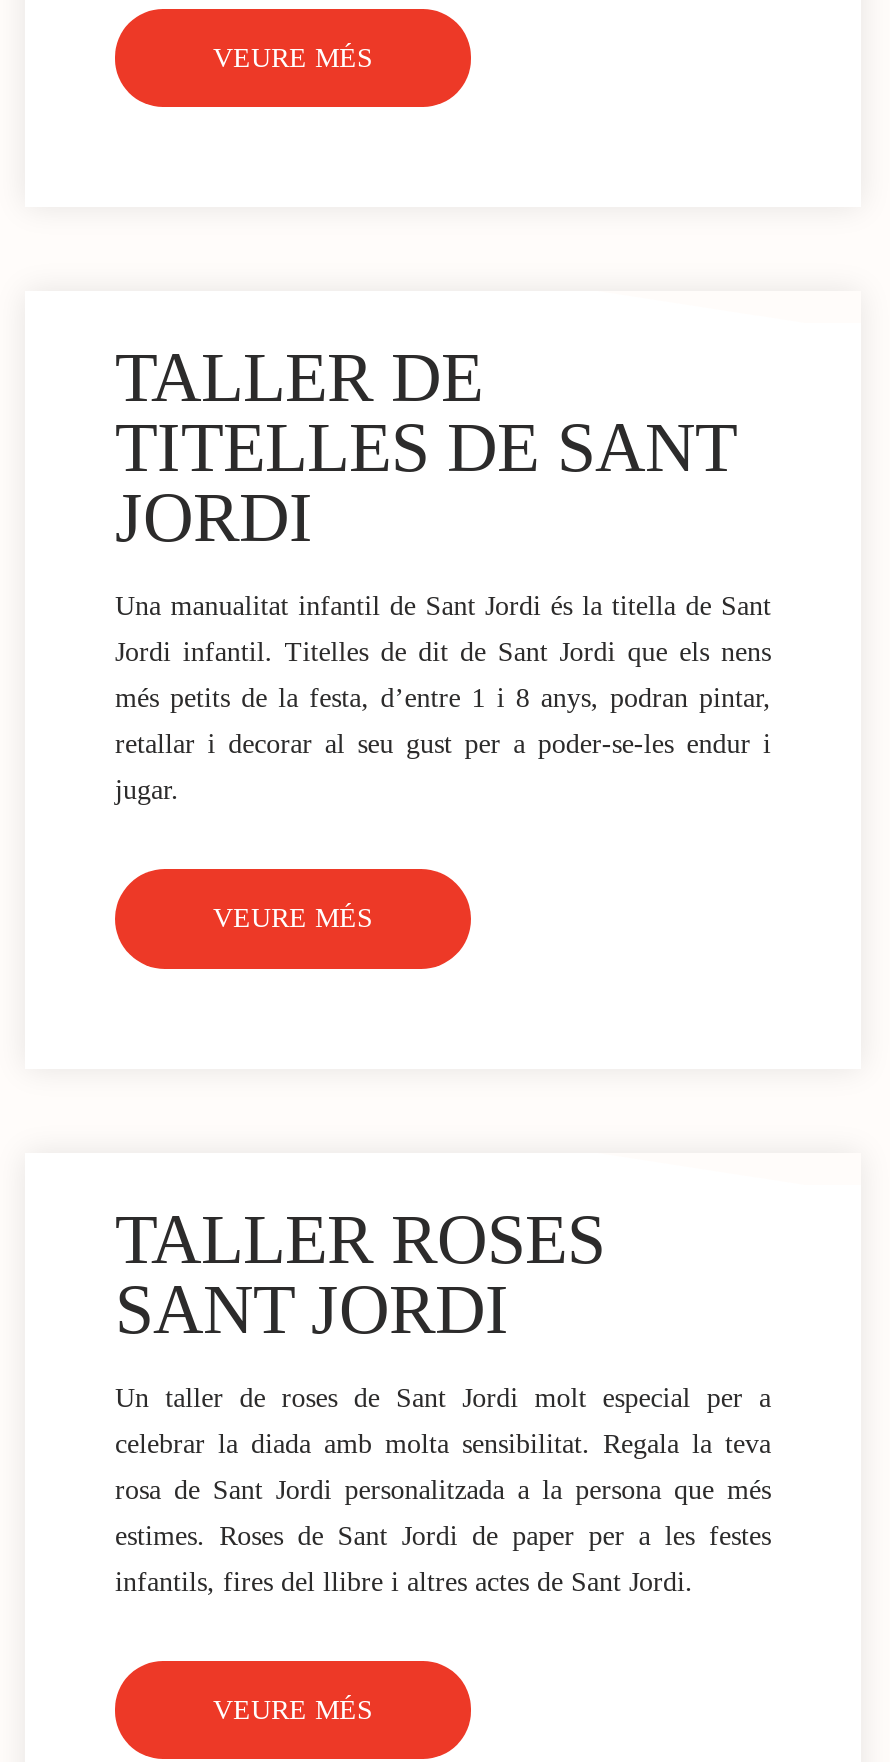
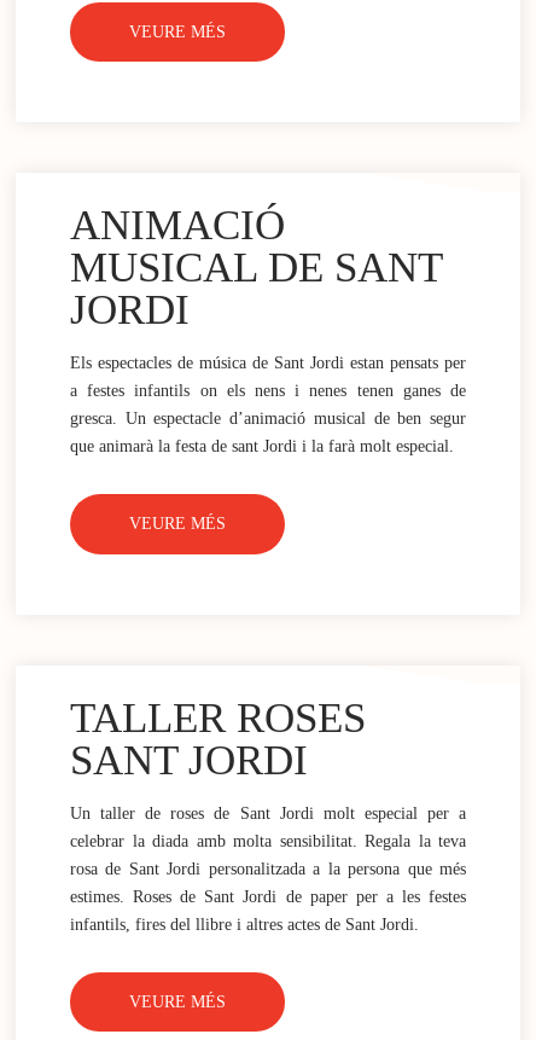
- TALLER DE
- TITELLES DE SANT
+ ANIMACIÓ
+ MUSICAL DE SANT

- Una manualitat infantil de Sant Jordi és la titella de Sant
- Jordi infantil. Titelles de dit de Sant Jordi que els nens
- més petits de la festa, d’entre 1 i 8 anys, podran pintar,
- retallar i decorar al seu gust per a poder-se-les endur i
- jugar.
+ Els espectacles de música de Sant Jordi estan pensats per
+ a festes infantils on els nens i nenes tenen ganes de
+ gresca. Un espectacle d’animació musical de ben segur
+ que animarà la festa de sant Jordi i la farà molt especial.
